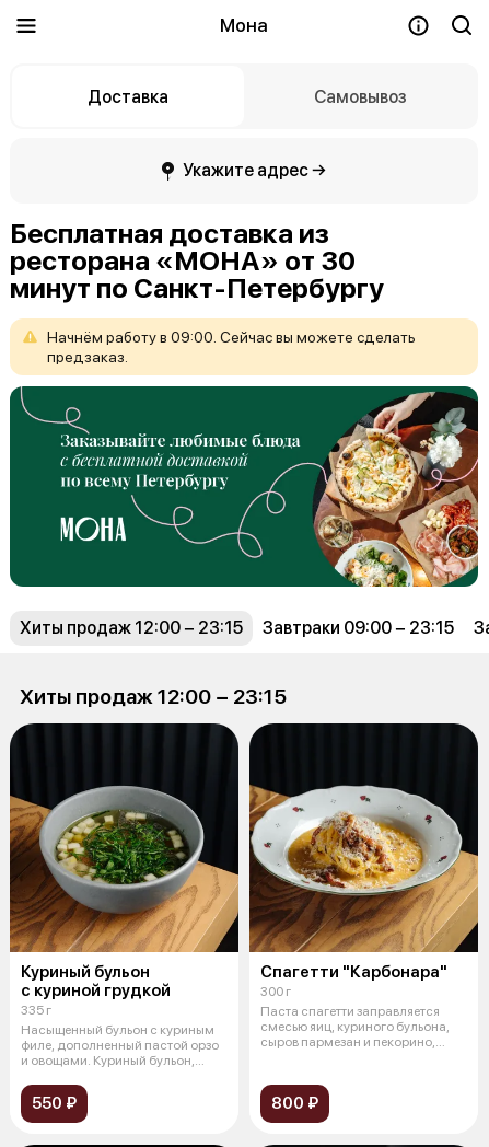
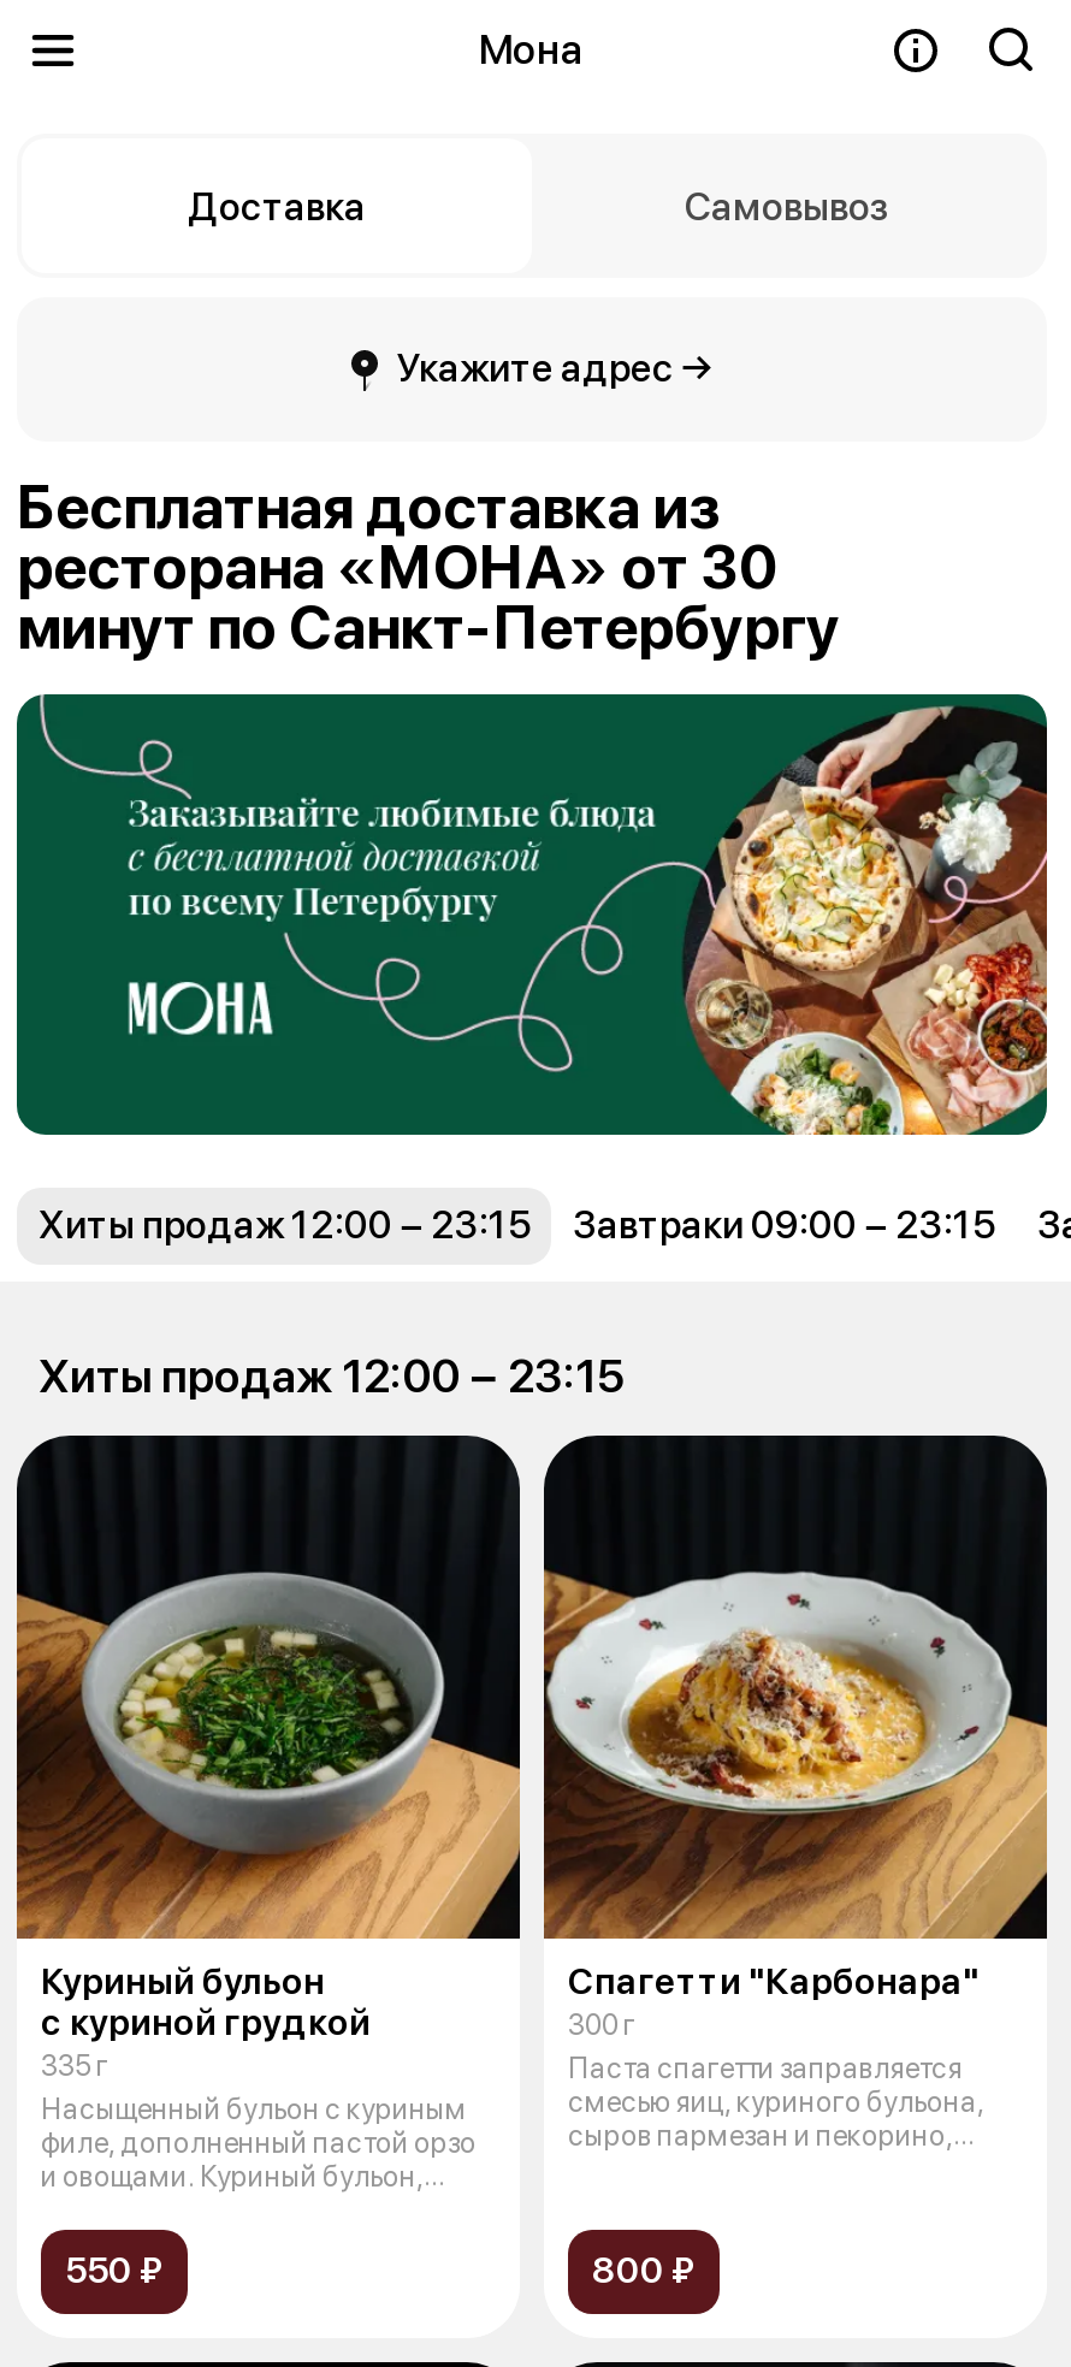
- Начнём работу в 09:00. Сейчас вы можете сделать
- предзаказ.
